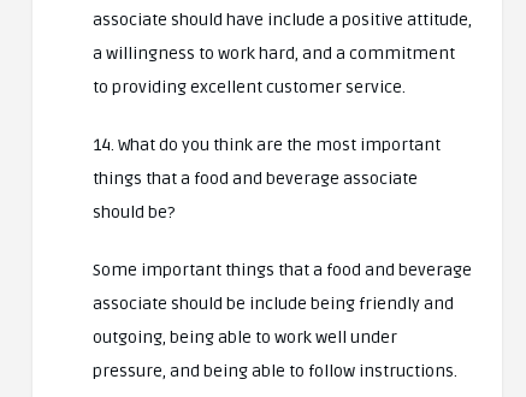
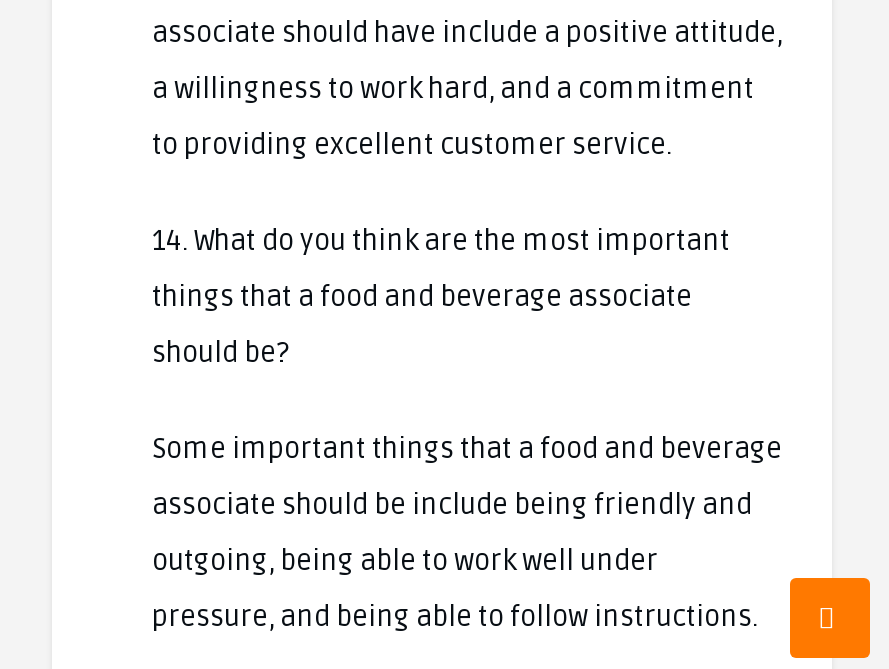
+ [image]
